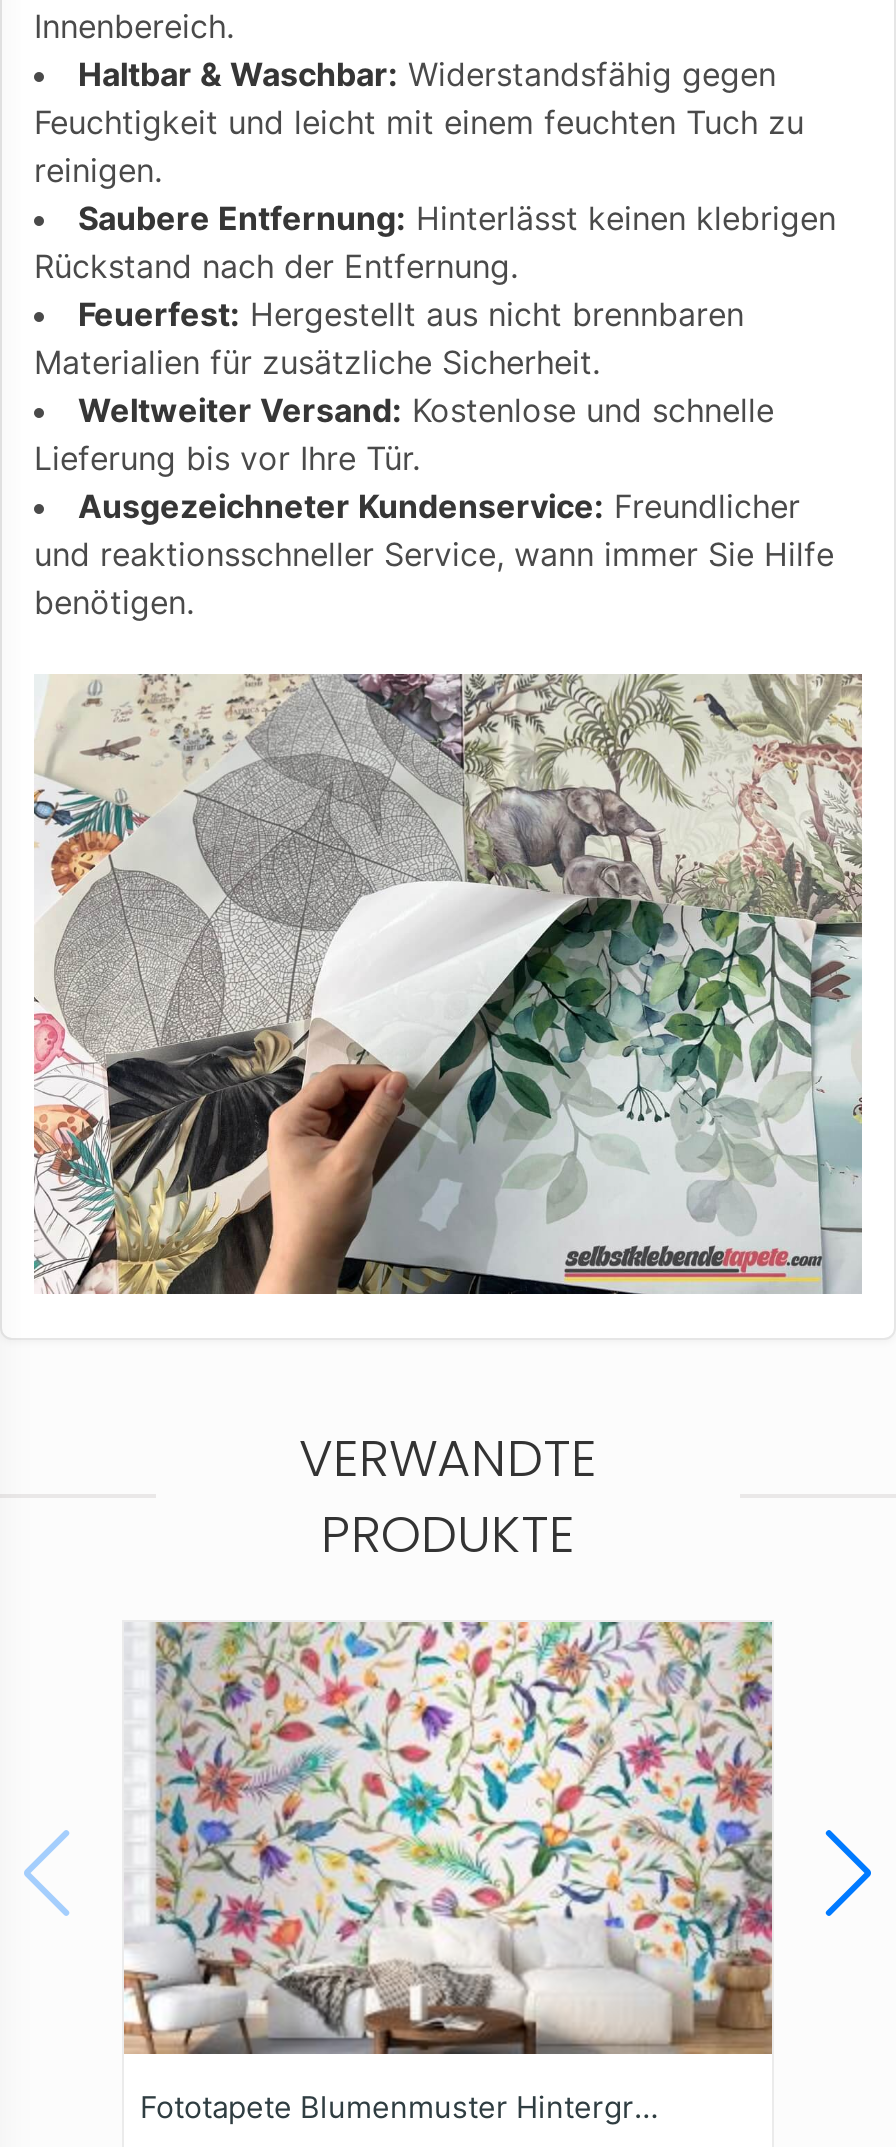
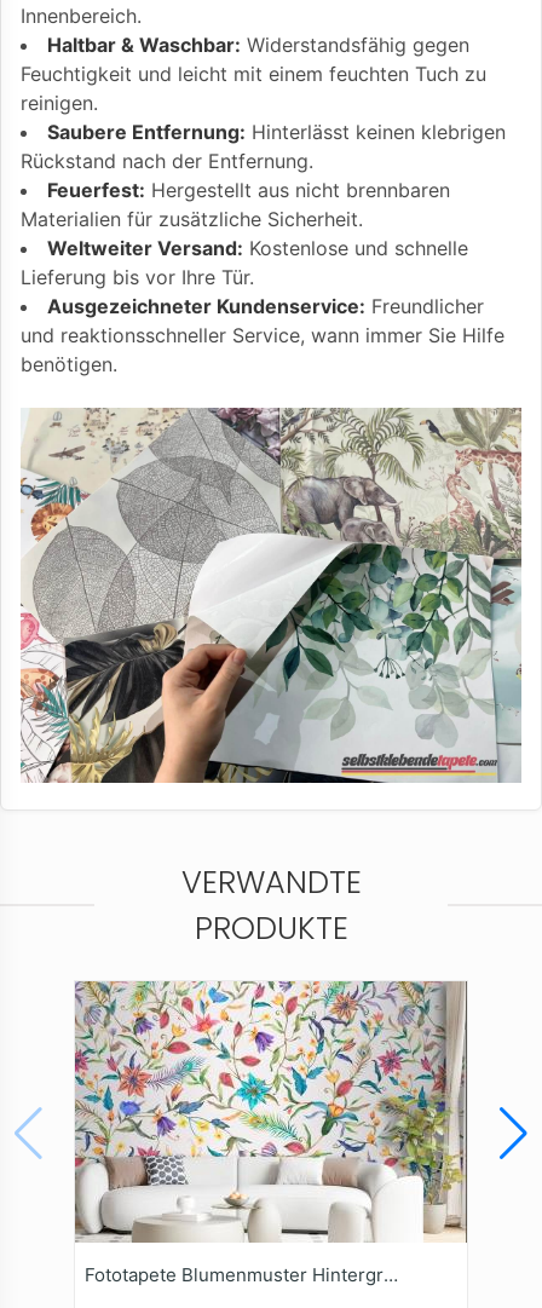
- [image]
+ [image]
